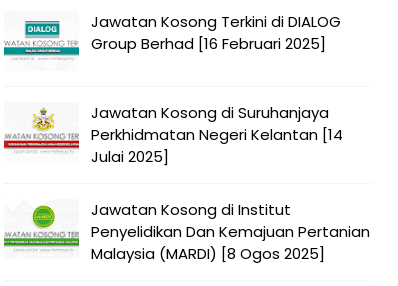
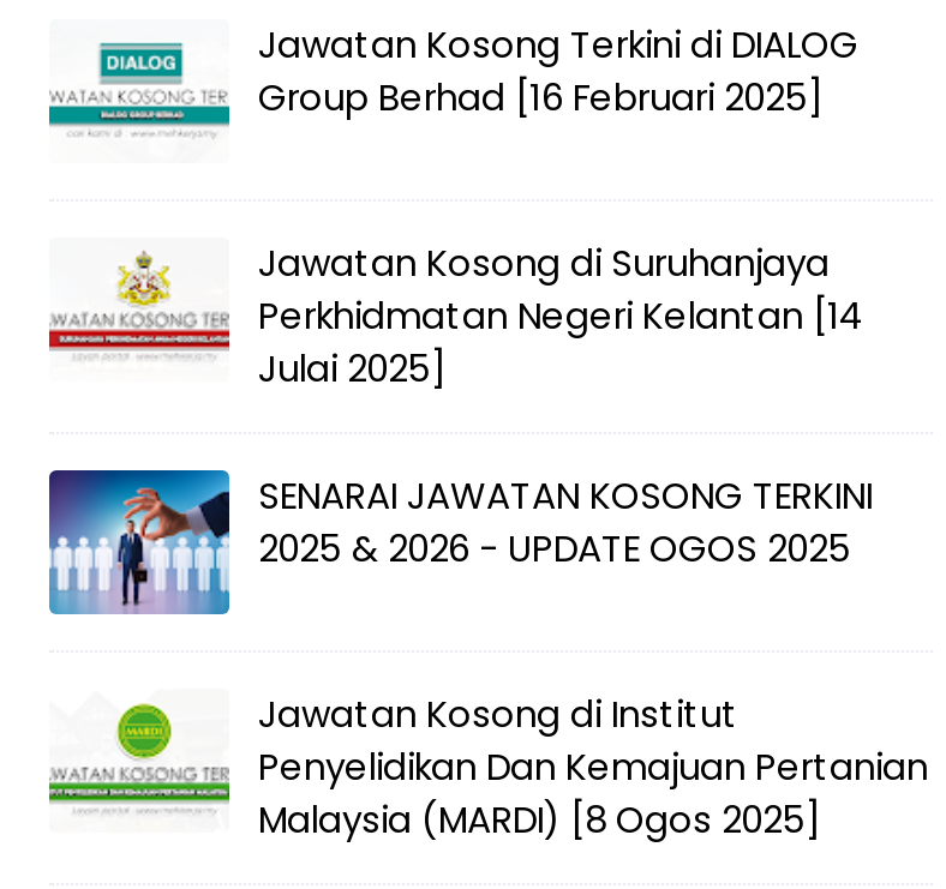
+ [image]
+ SENARAI JAWATAN KOSONG TERKINI
+ 2025 & 2026 - UPDATE OGOS 2025
